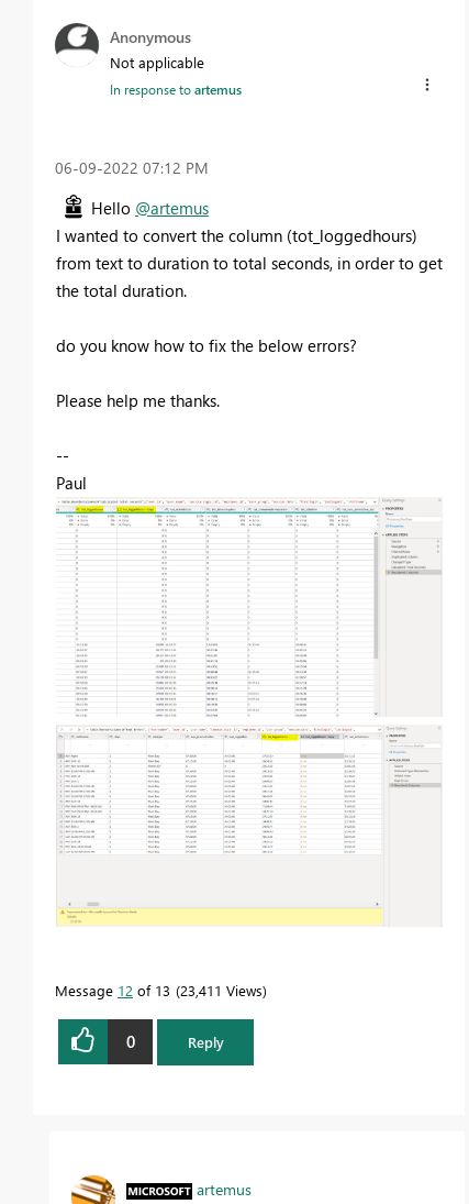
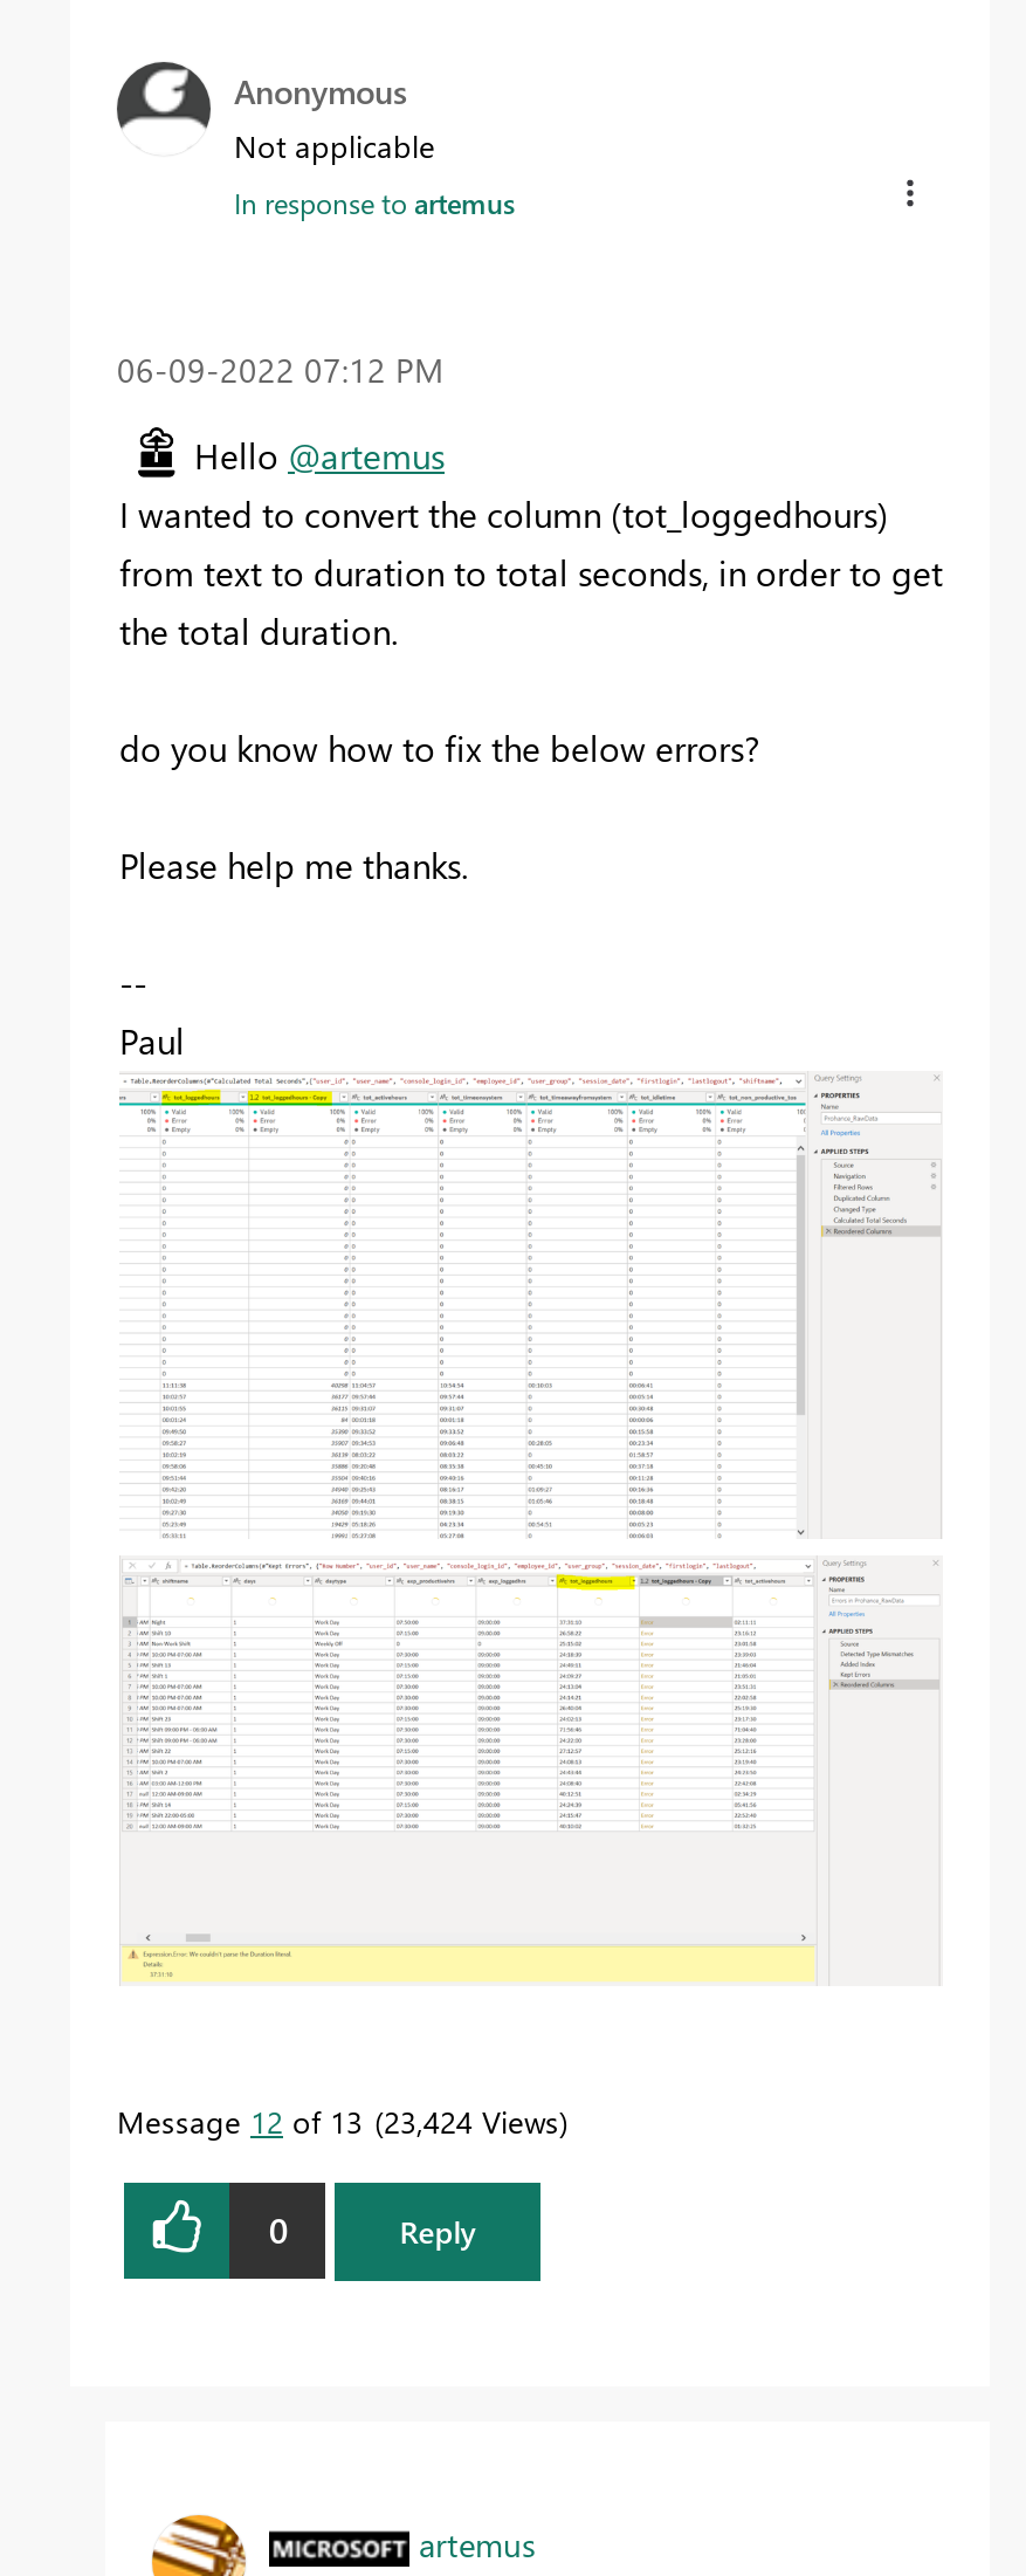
- Message 12 of 13 23,411 Views
+ Message 12 of 13 23,424 Views
